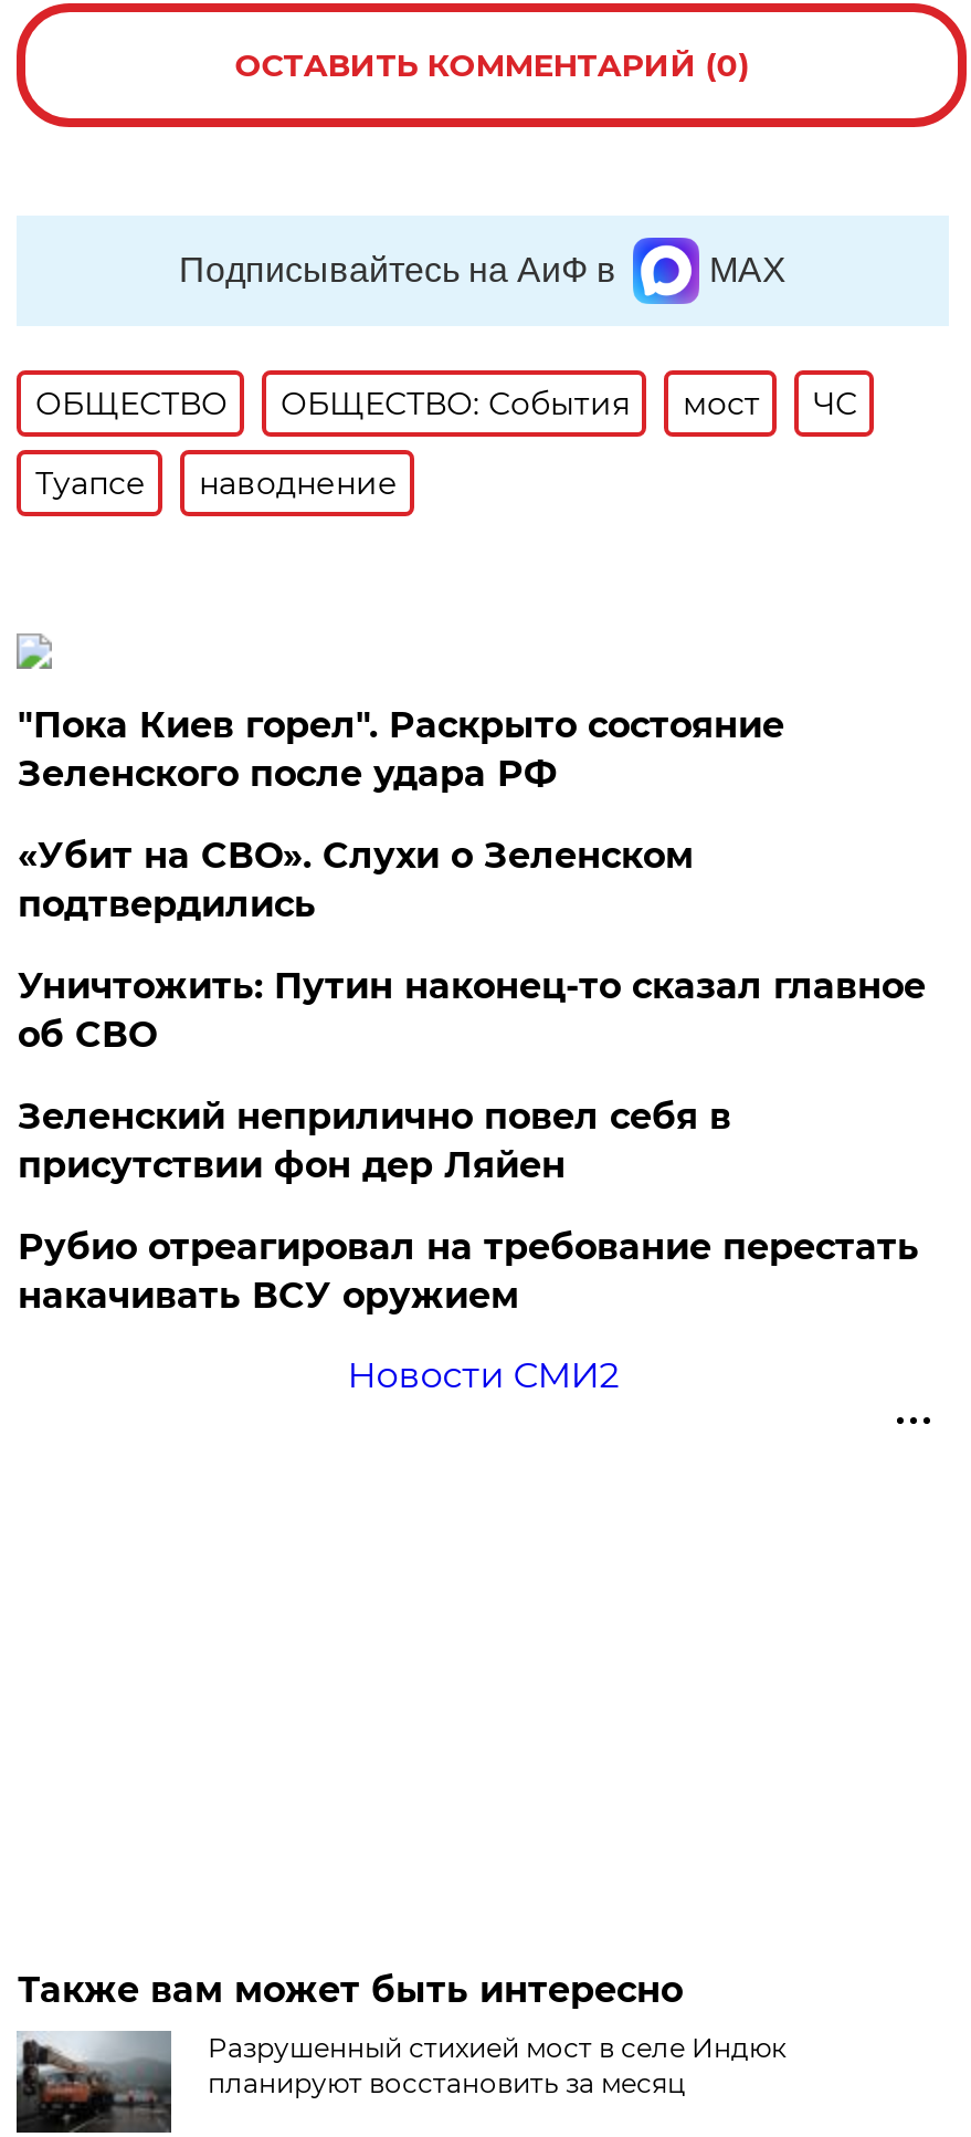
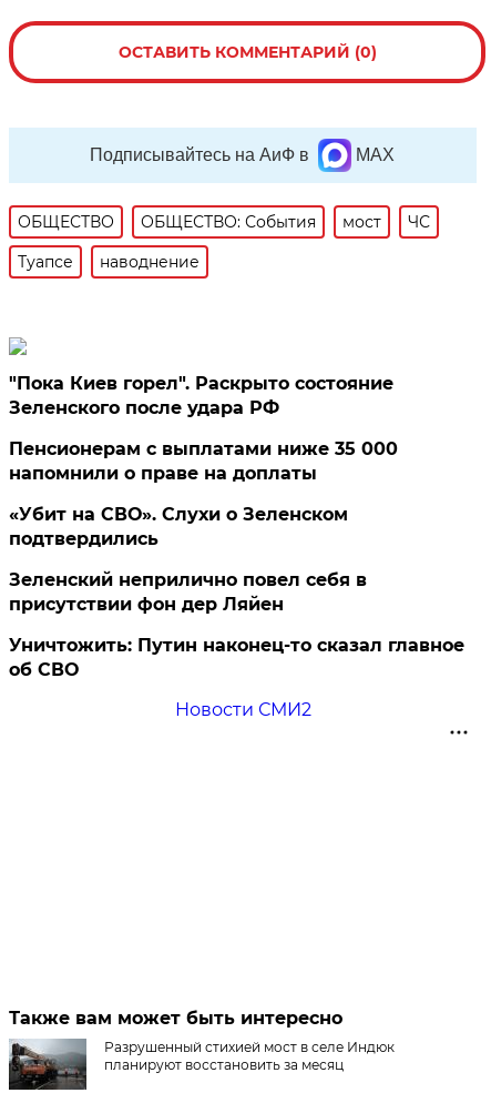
+ Пенсионерам с выплатами ниже 35 000
+ напомнили о праве на доплаты

moved down: «Убит на СВО». Слухи о Зеленском | подтвердились

moved down: Уничтожить: Путин наконец-то сказал главное | об СВО

- Рубио отреагировал на требование перестать
- накачивать ВСУ оружием
